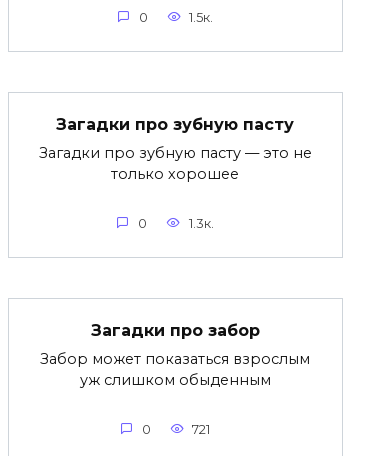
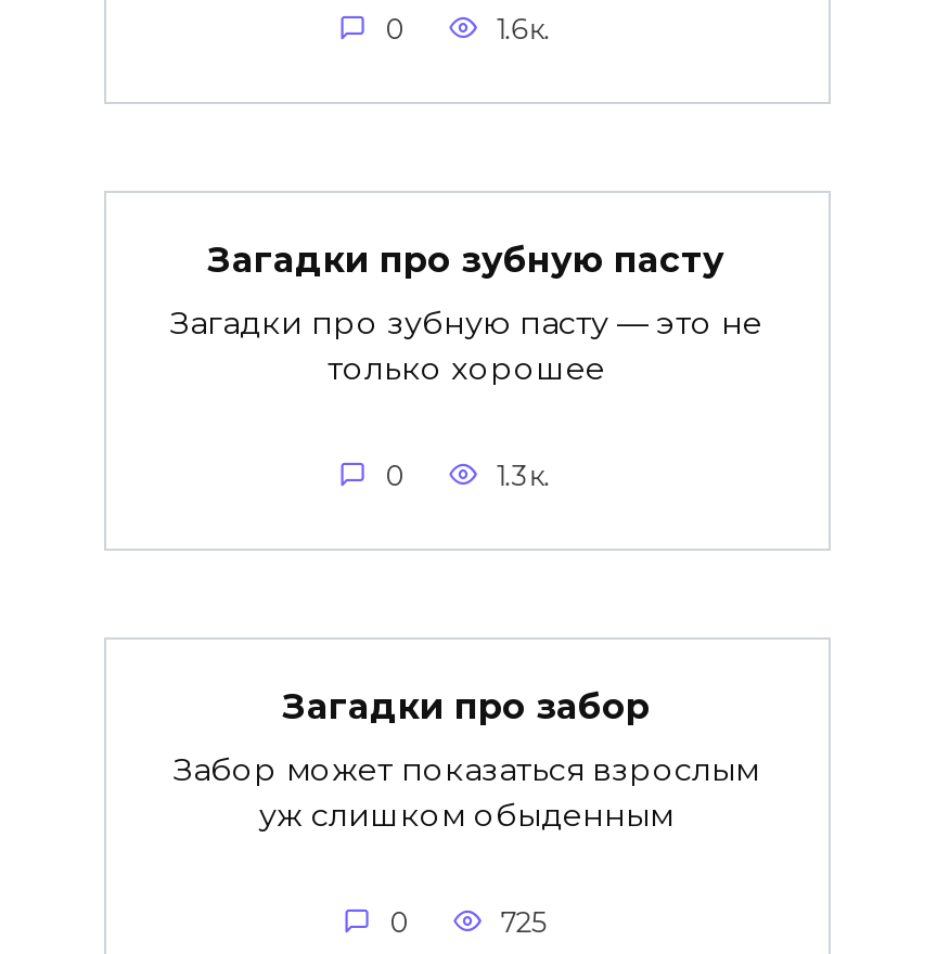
- 1.5к.
+ 1.6к.

- 721
+ 725
